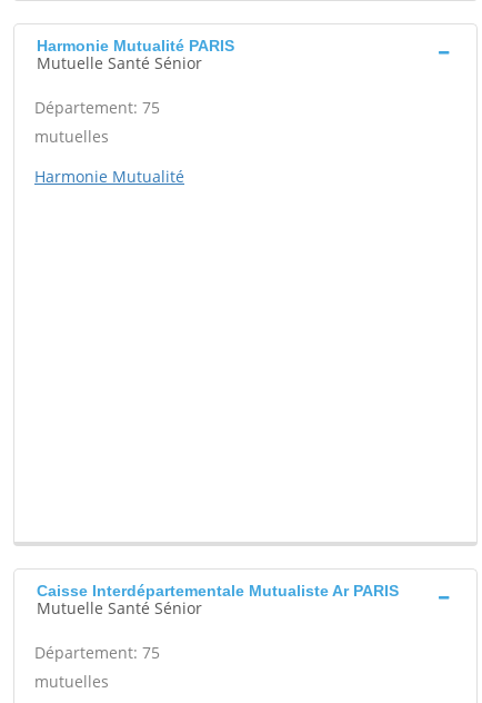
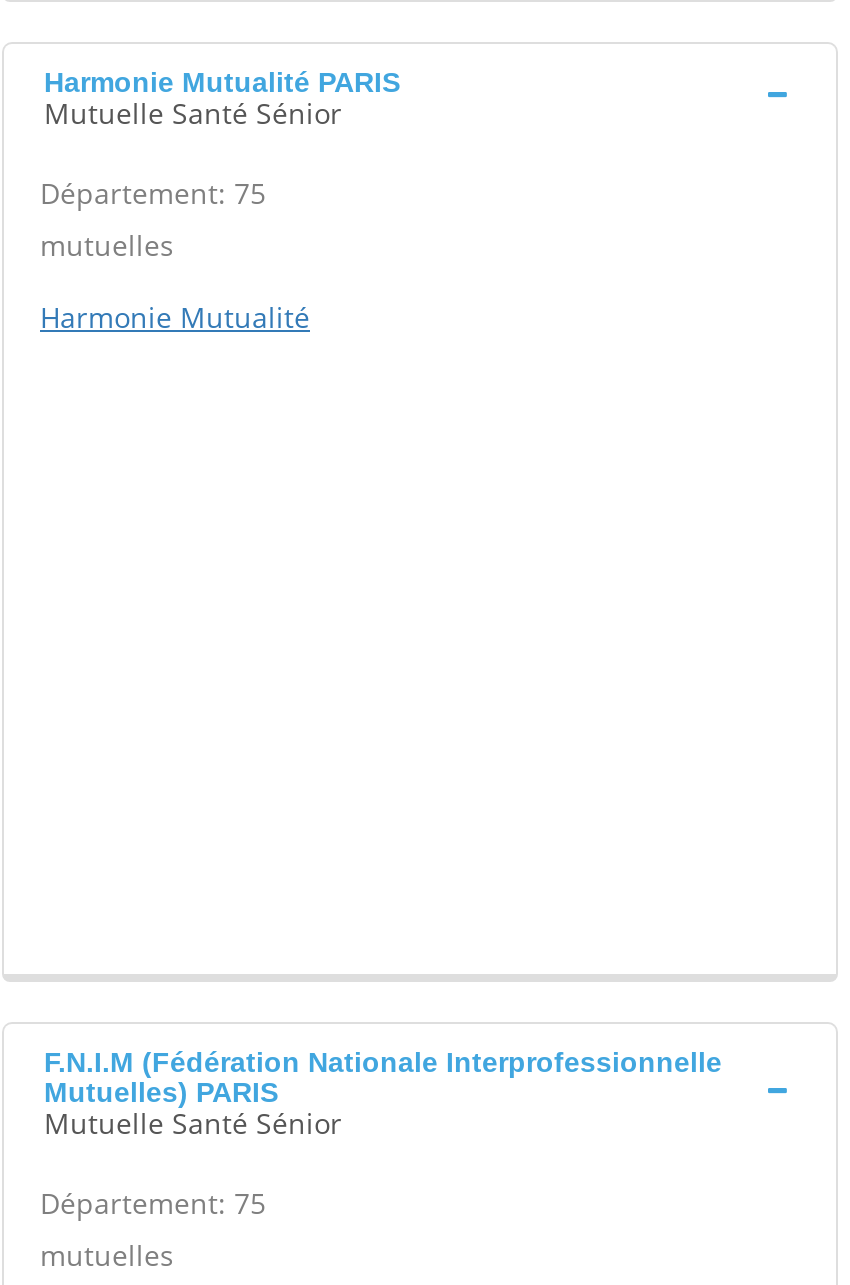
- Caisse Interdépartementale Mutualiste Ar PARIS
+ F.N.I.M (Fédération Nationale Interprofessionnelle
+ Mutuelles) PARIS
